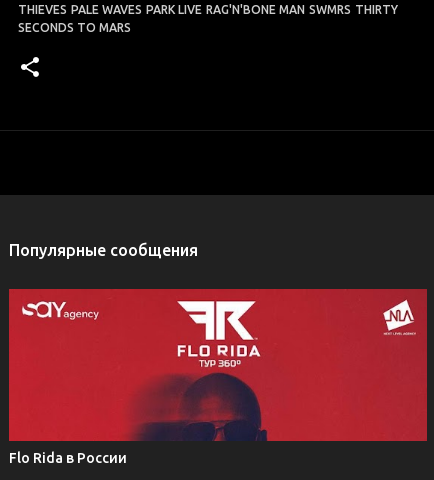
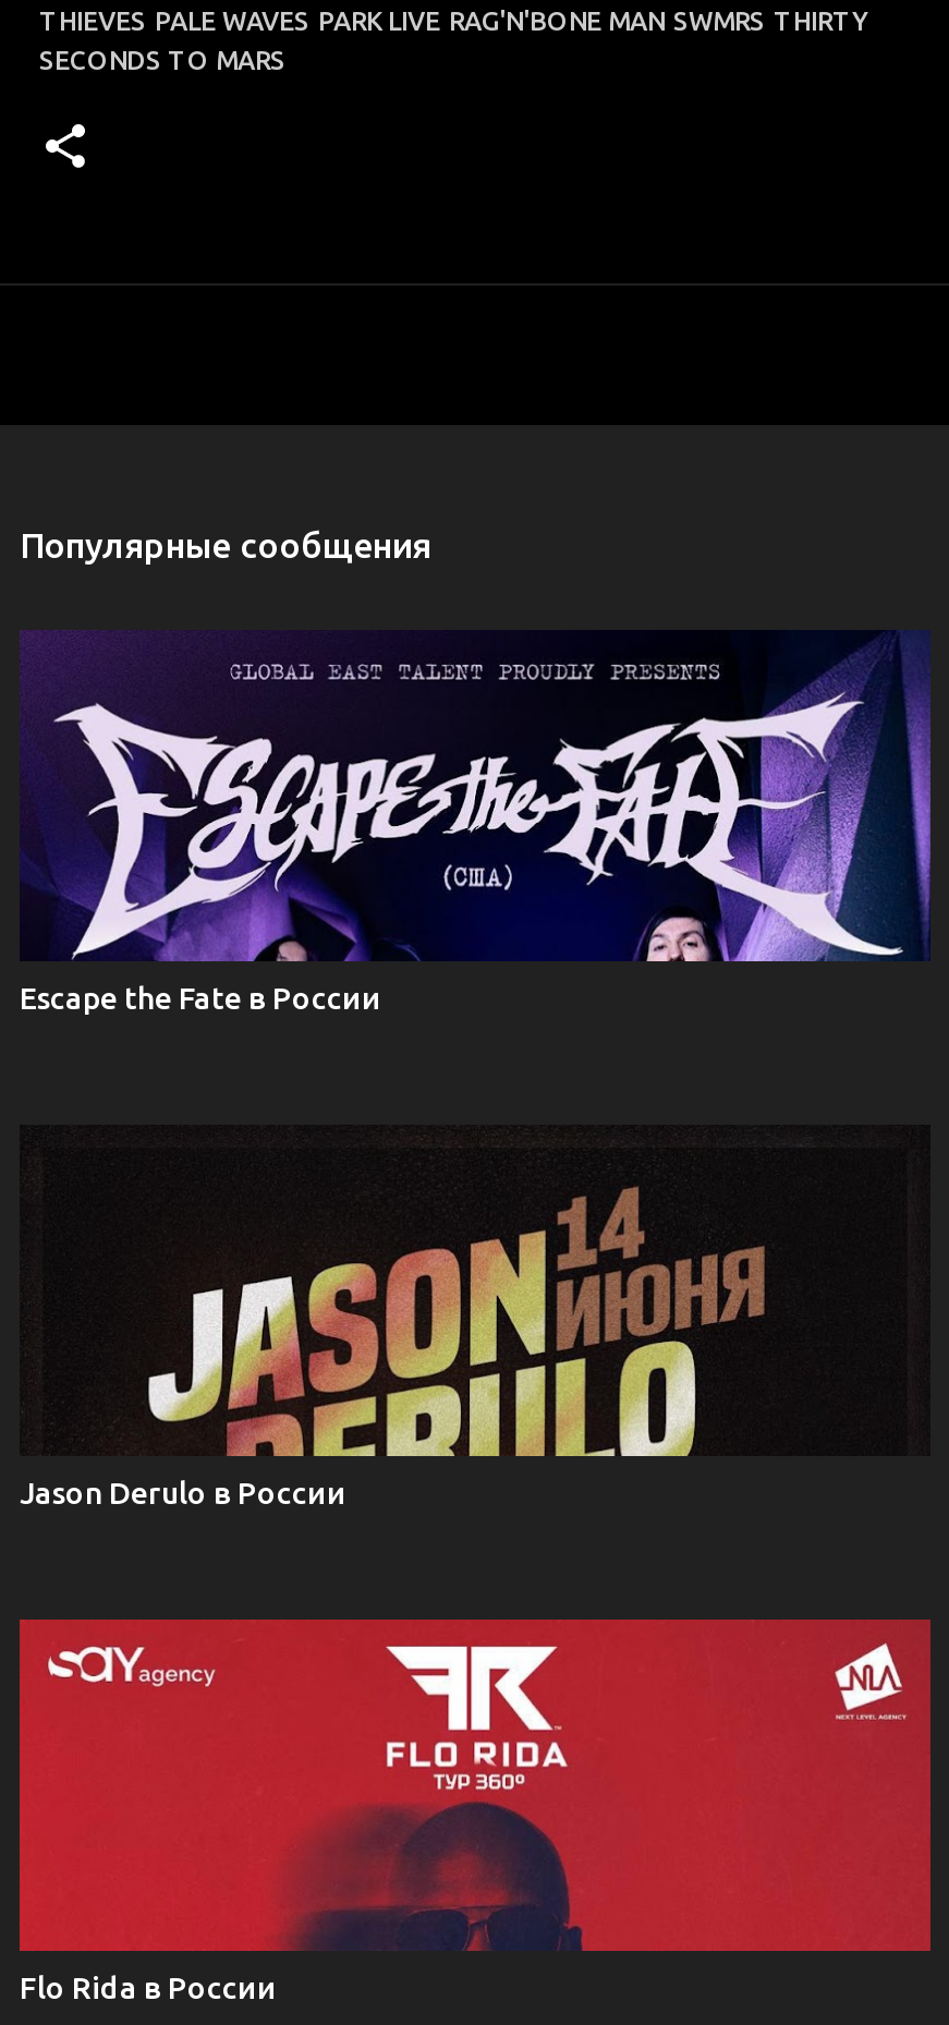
+ [image]
+ Escape the Fate в России

+ [image]
+ Jason Derulo в России
